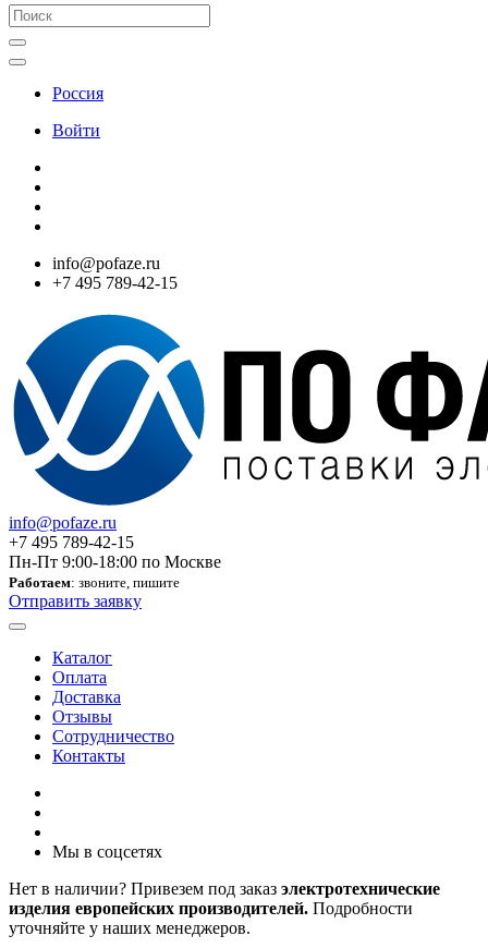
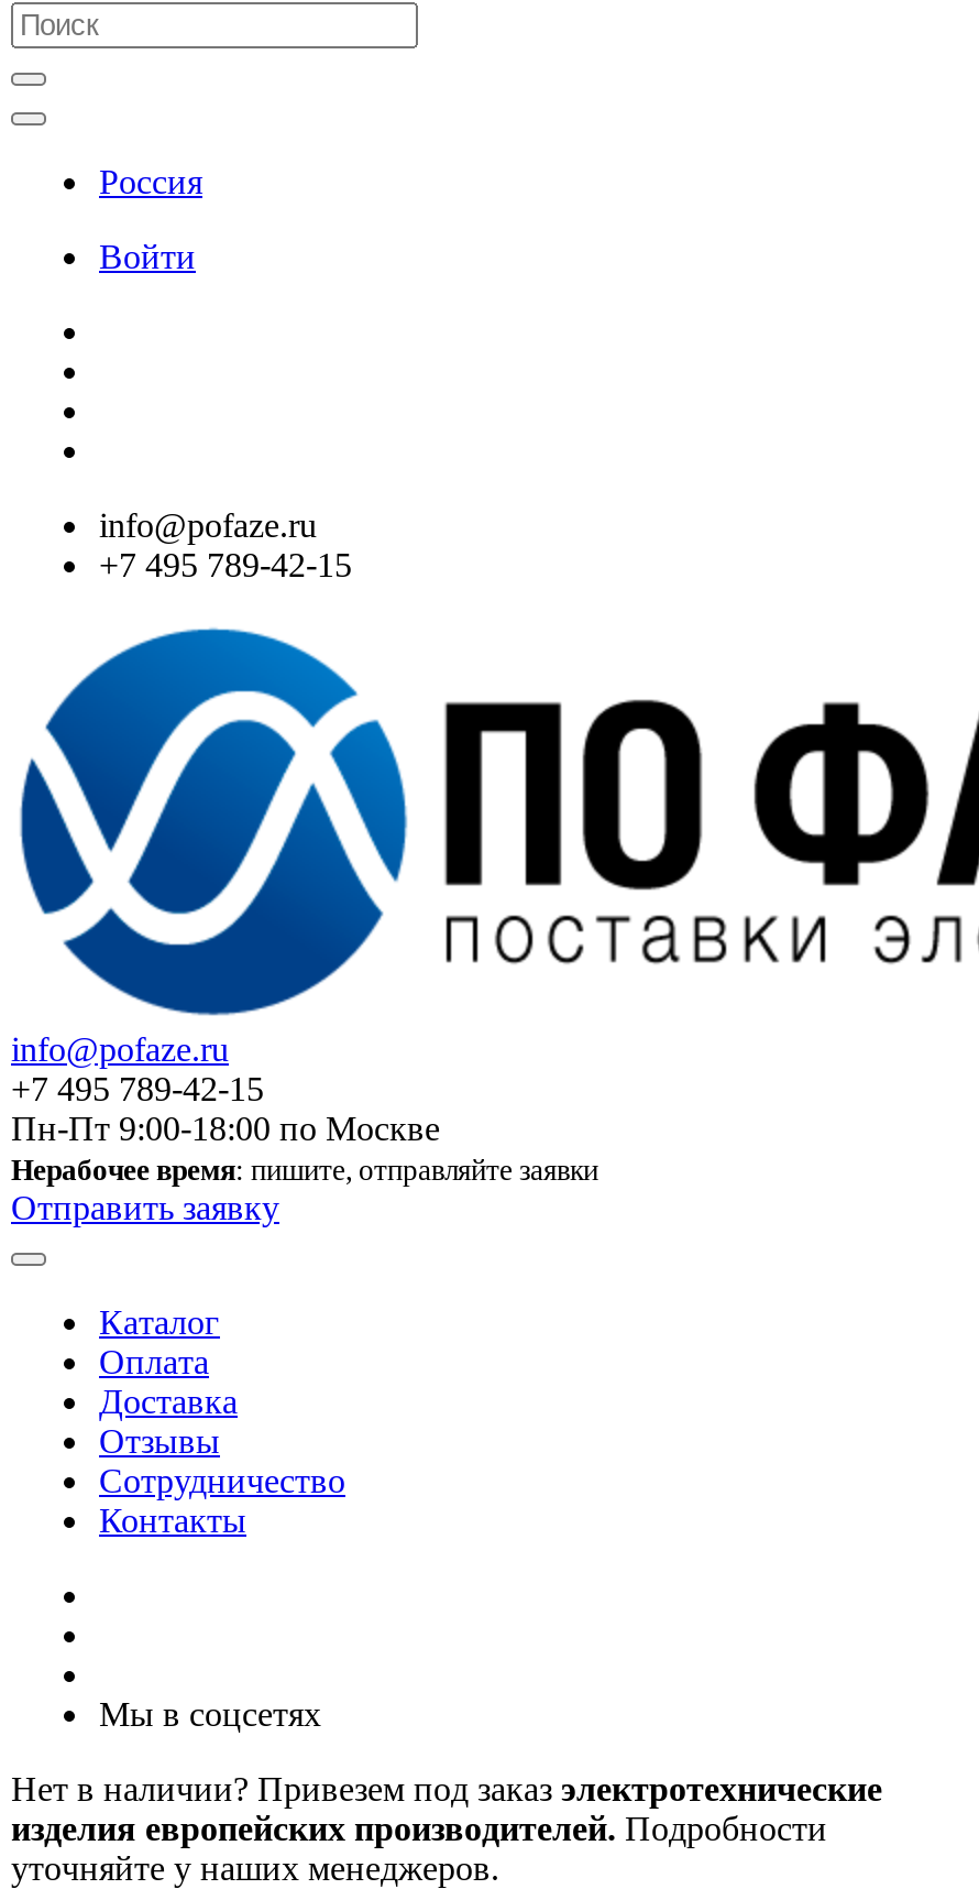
- Работаем: звоните, пишите
+ Нерабочее время: пишите, отправляйте заявки
